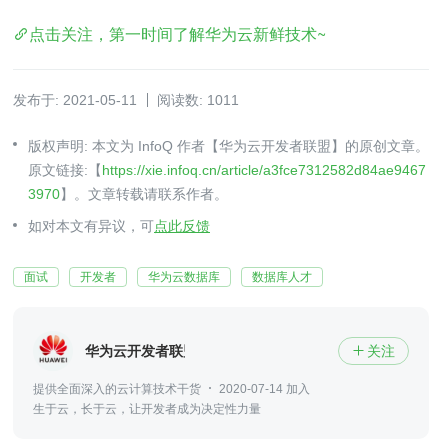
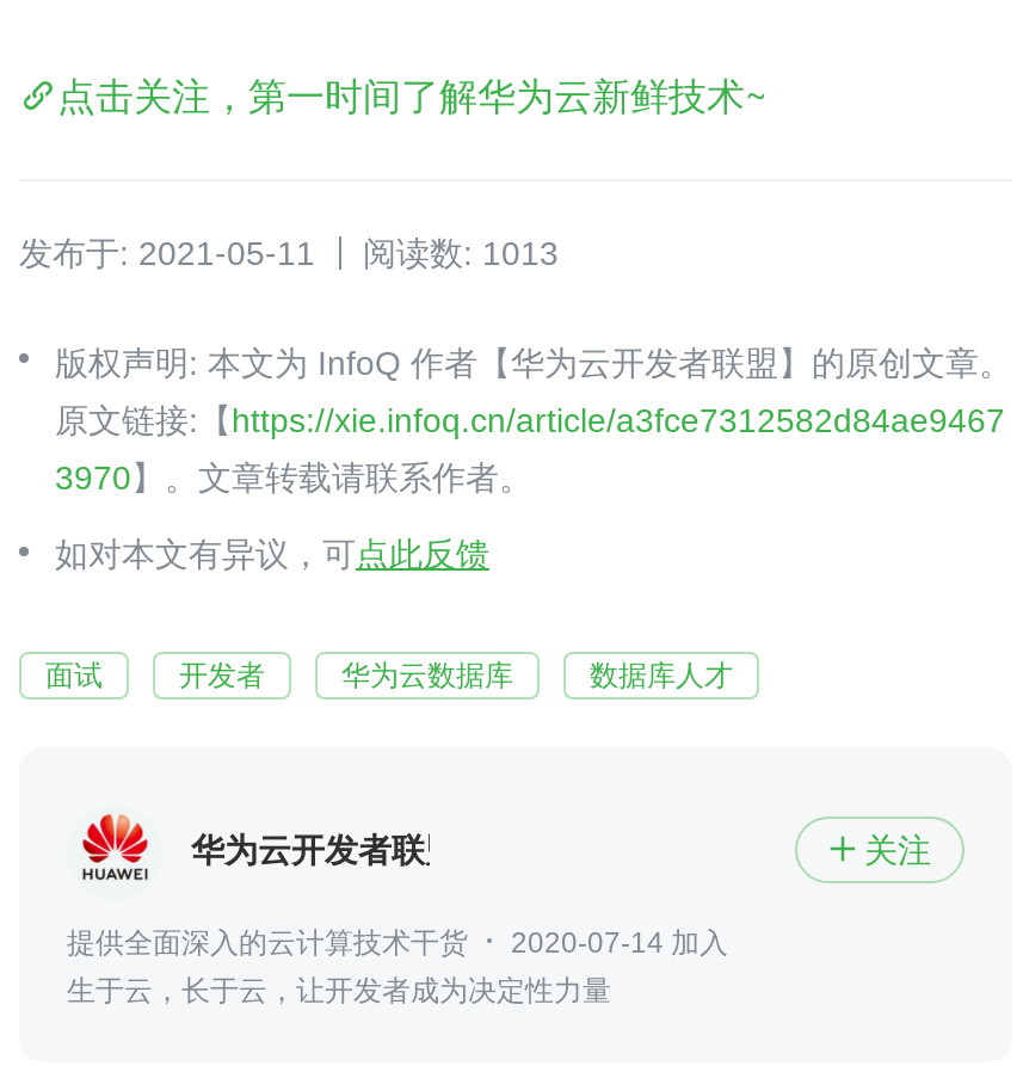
- 发布于: 2021-05-11 阅读数: 1011
+ 发布于: 2021-05-11 阅读数: 1013
